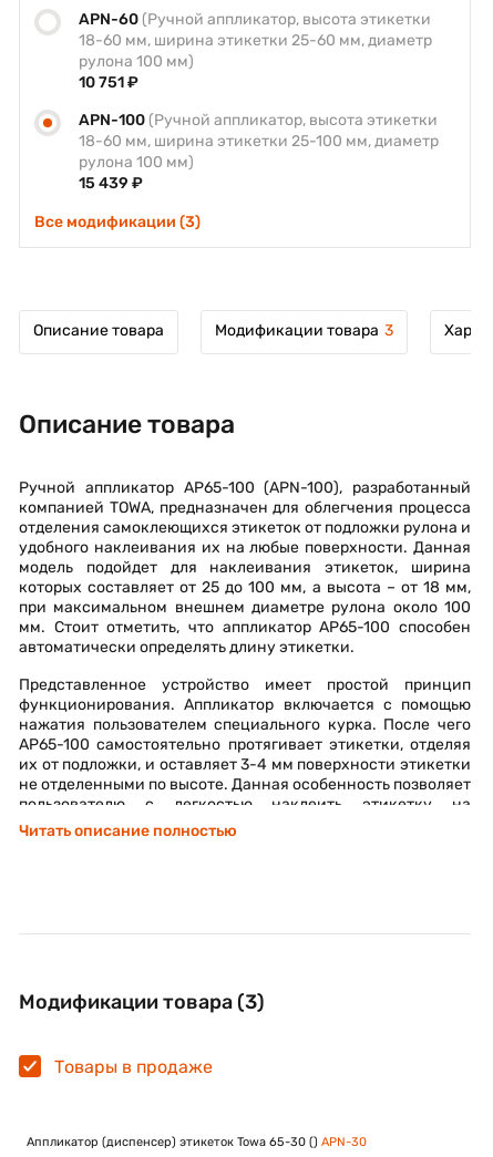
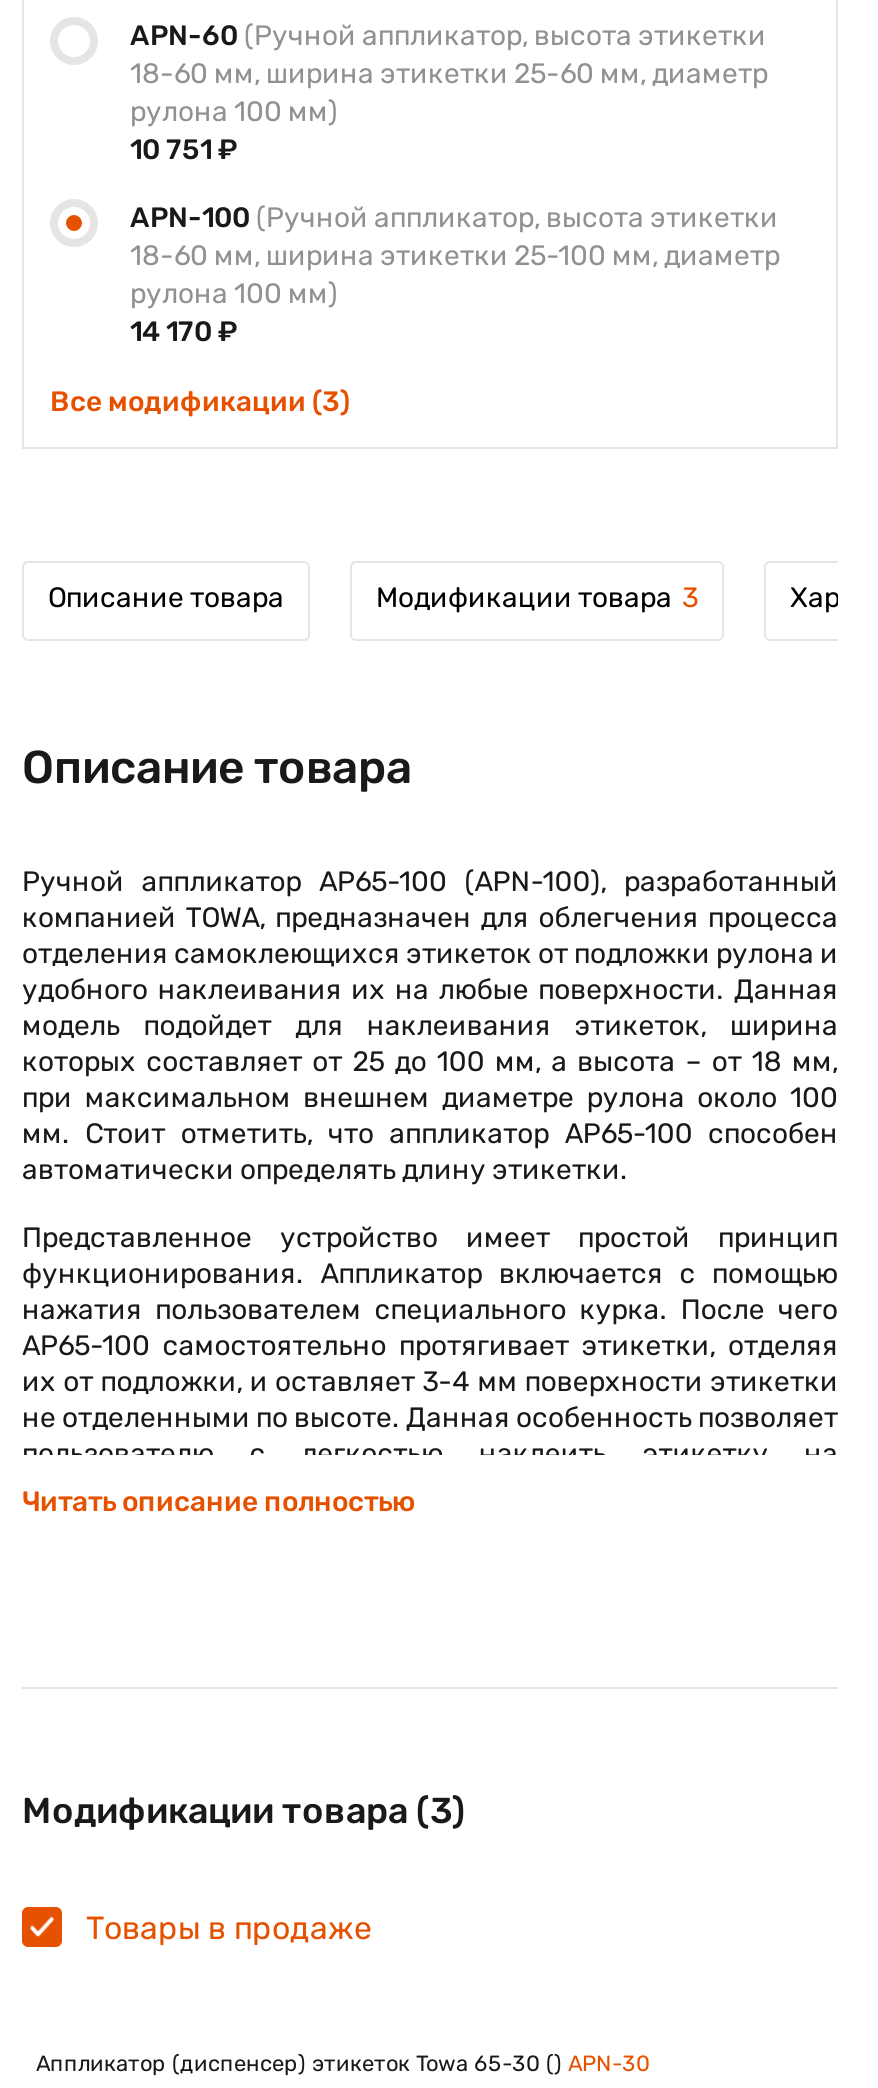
- 15 439 ₽
+ 14 170 ₽
